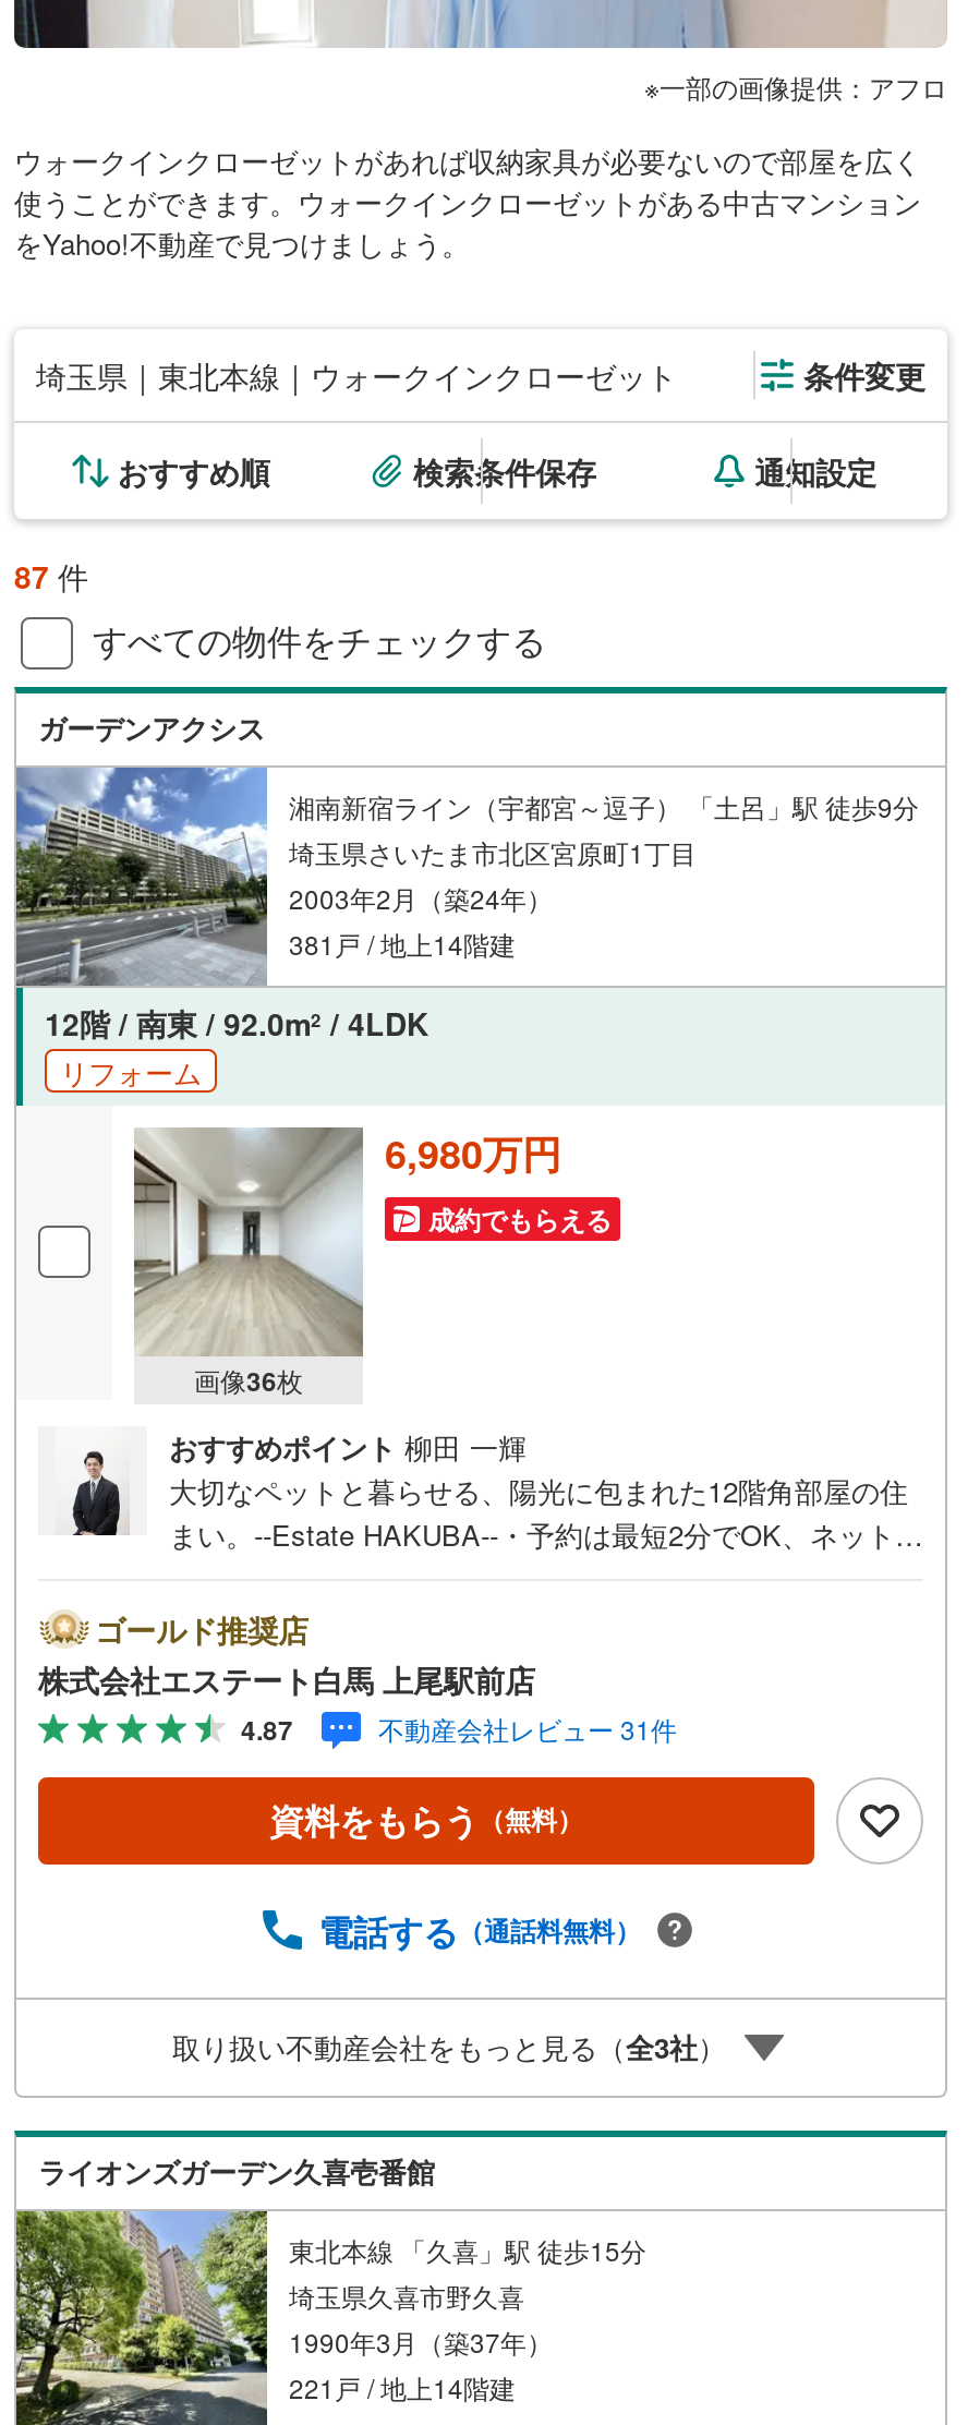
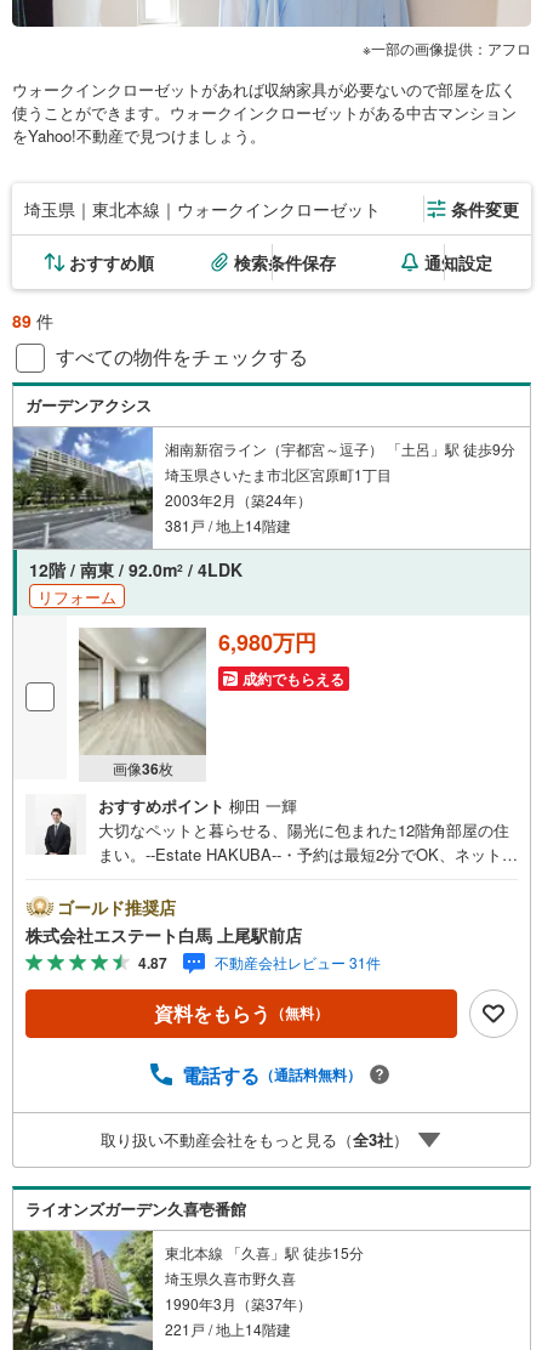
- 87件
+ 89件
